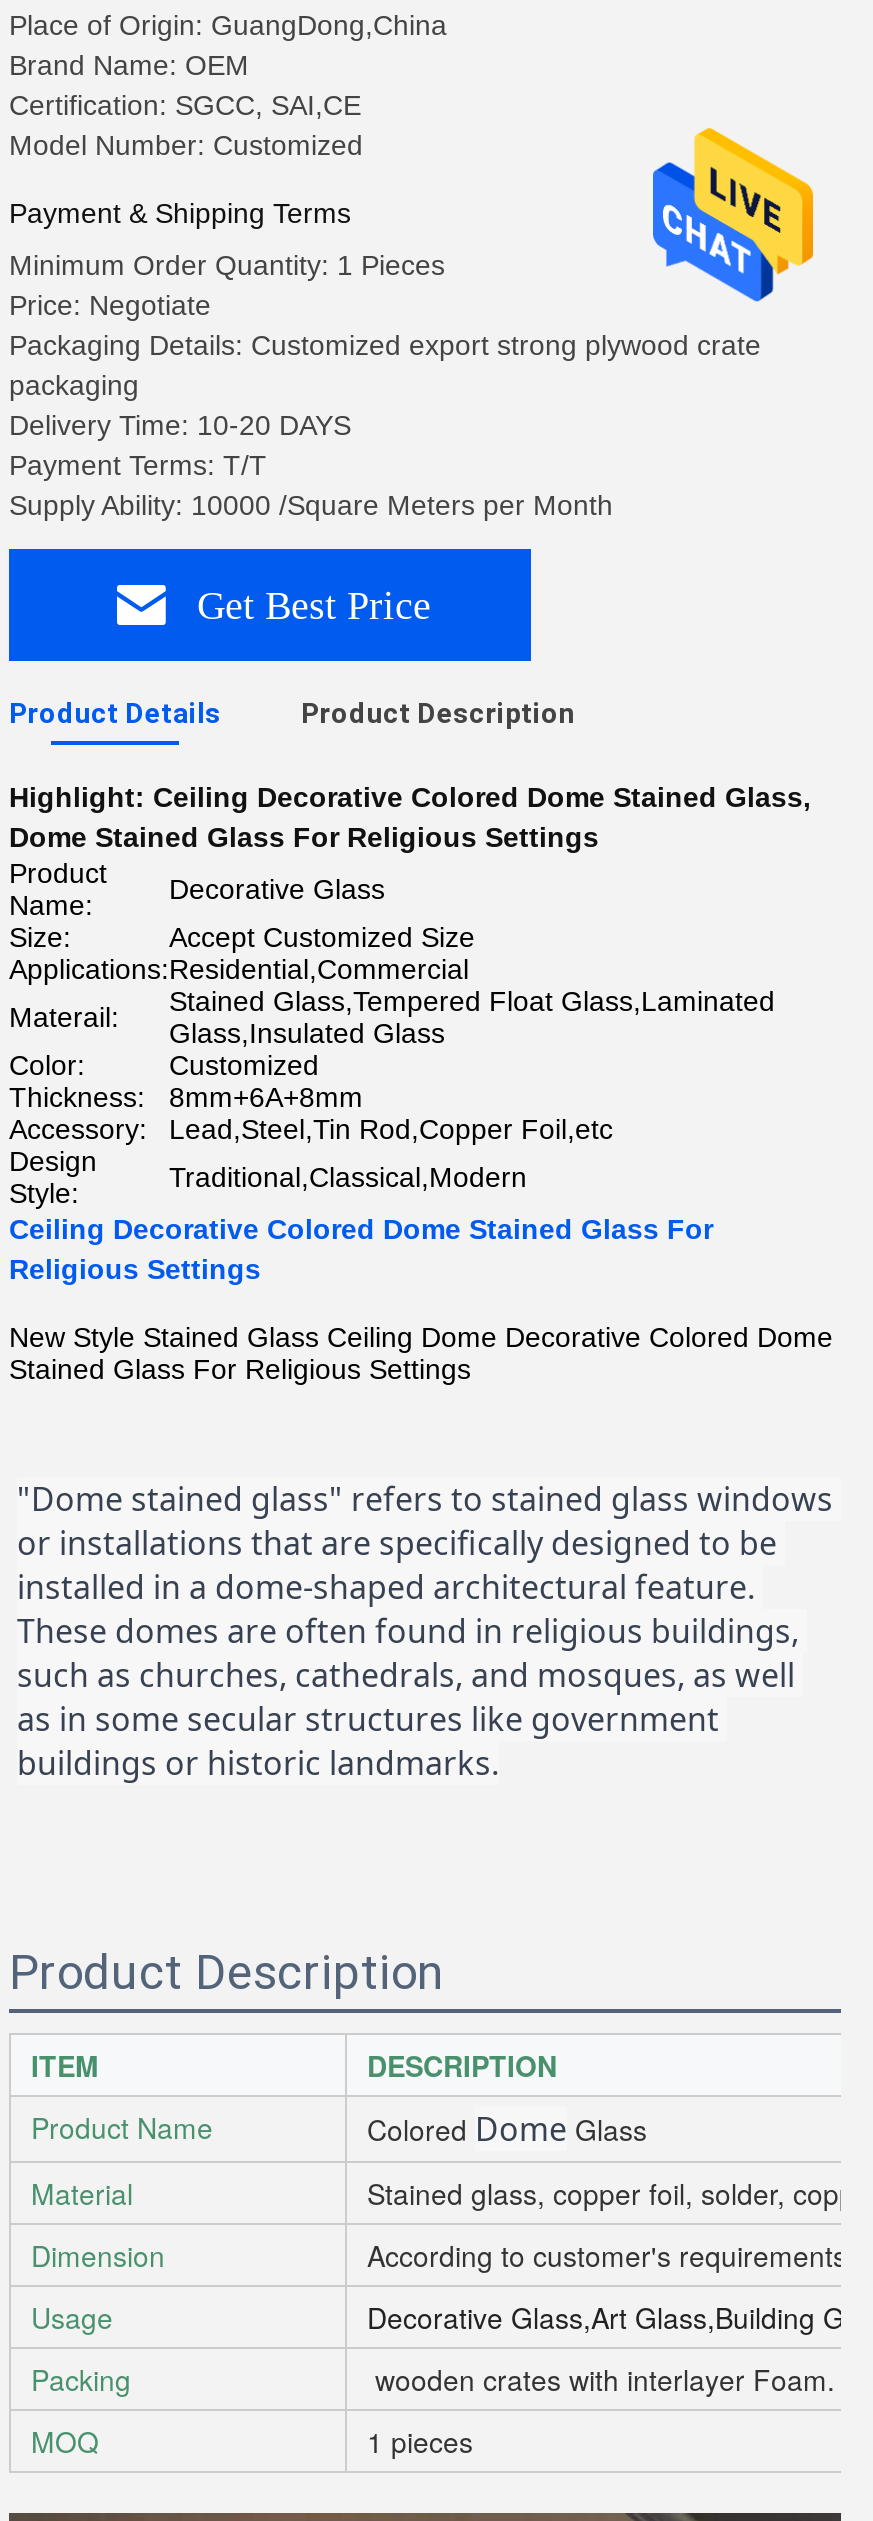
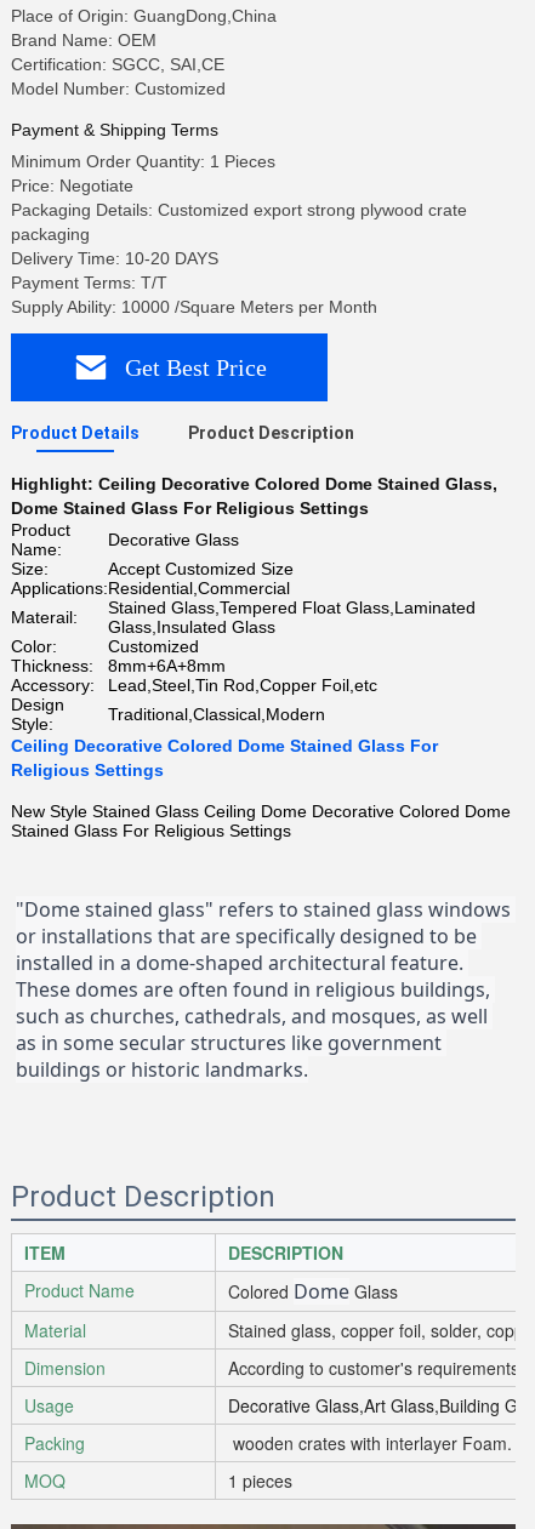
- [image]
